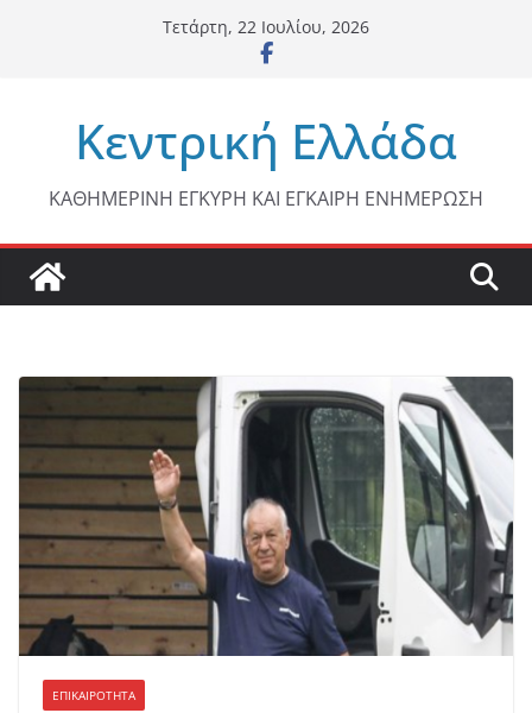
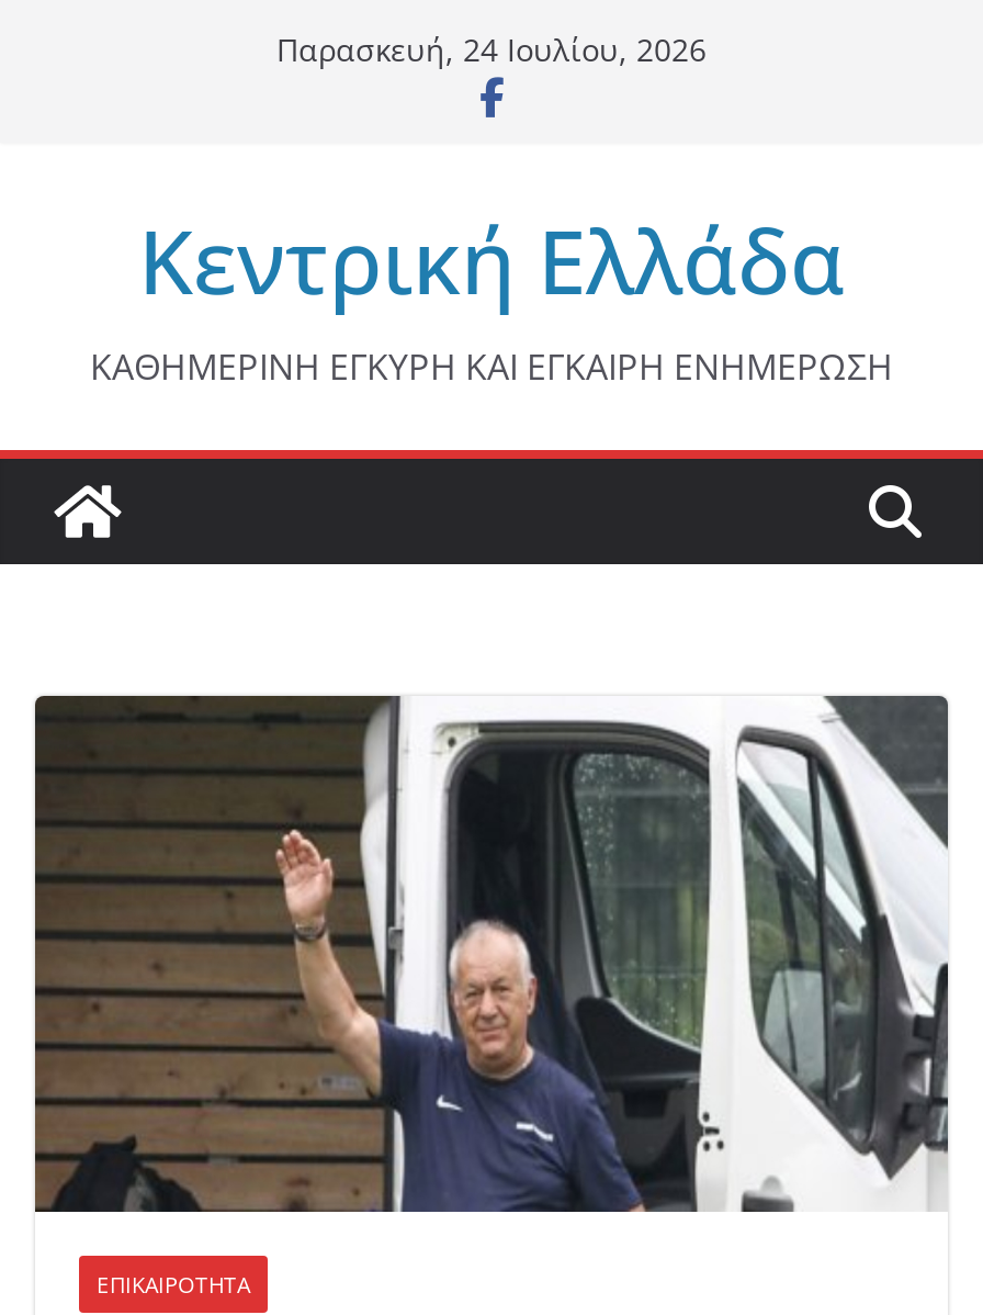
- Τετάρτη, 22 Ιουλίου, 2026
+ Παρασκευή, 24 Ιουλίου, 2026
